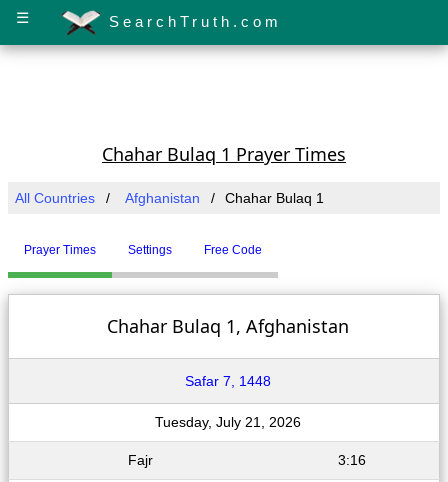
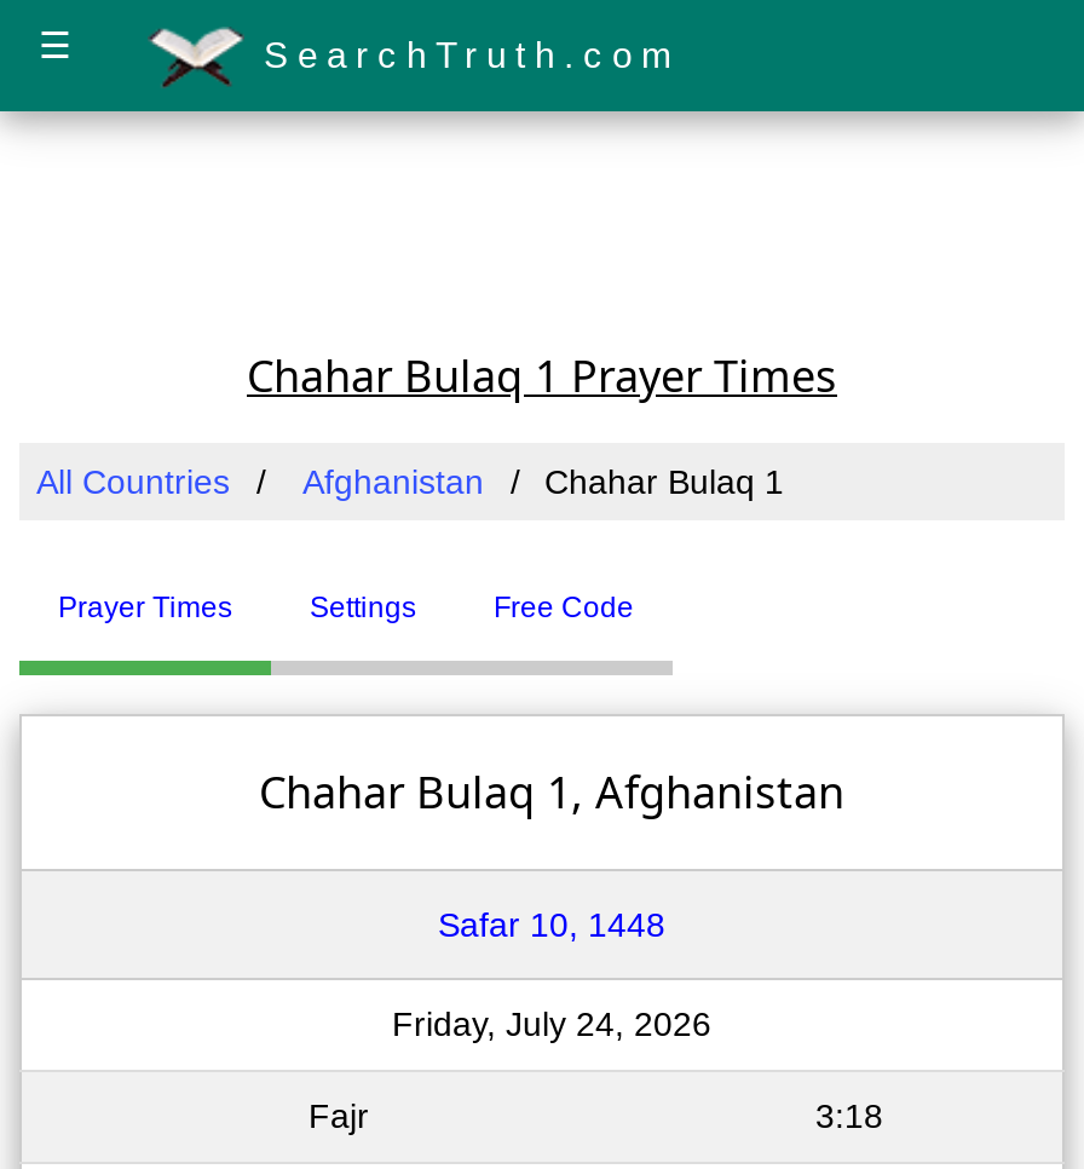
- Safar 7, 1448
+ Safar 10, 1448

- Tuesday, July 21, 2026
+ Friday, July 24, 2026

- 3:16
+ 3:18
